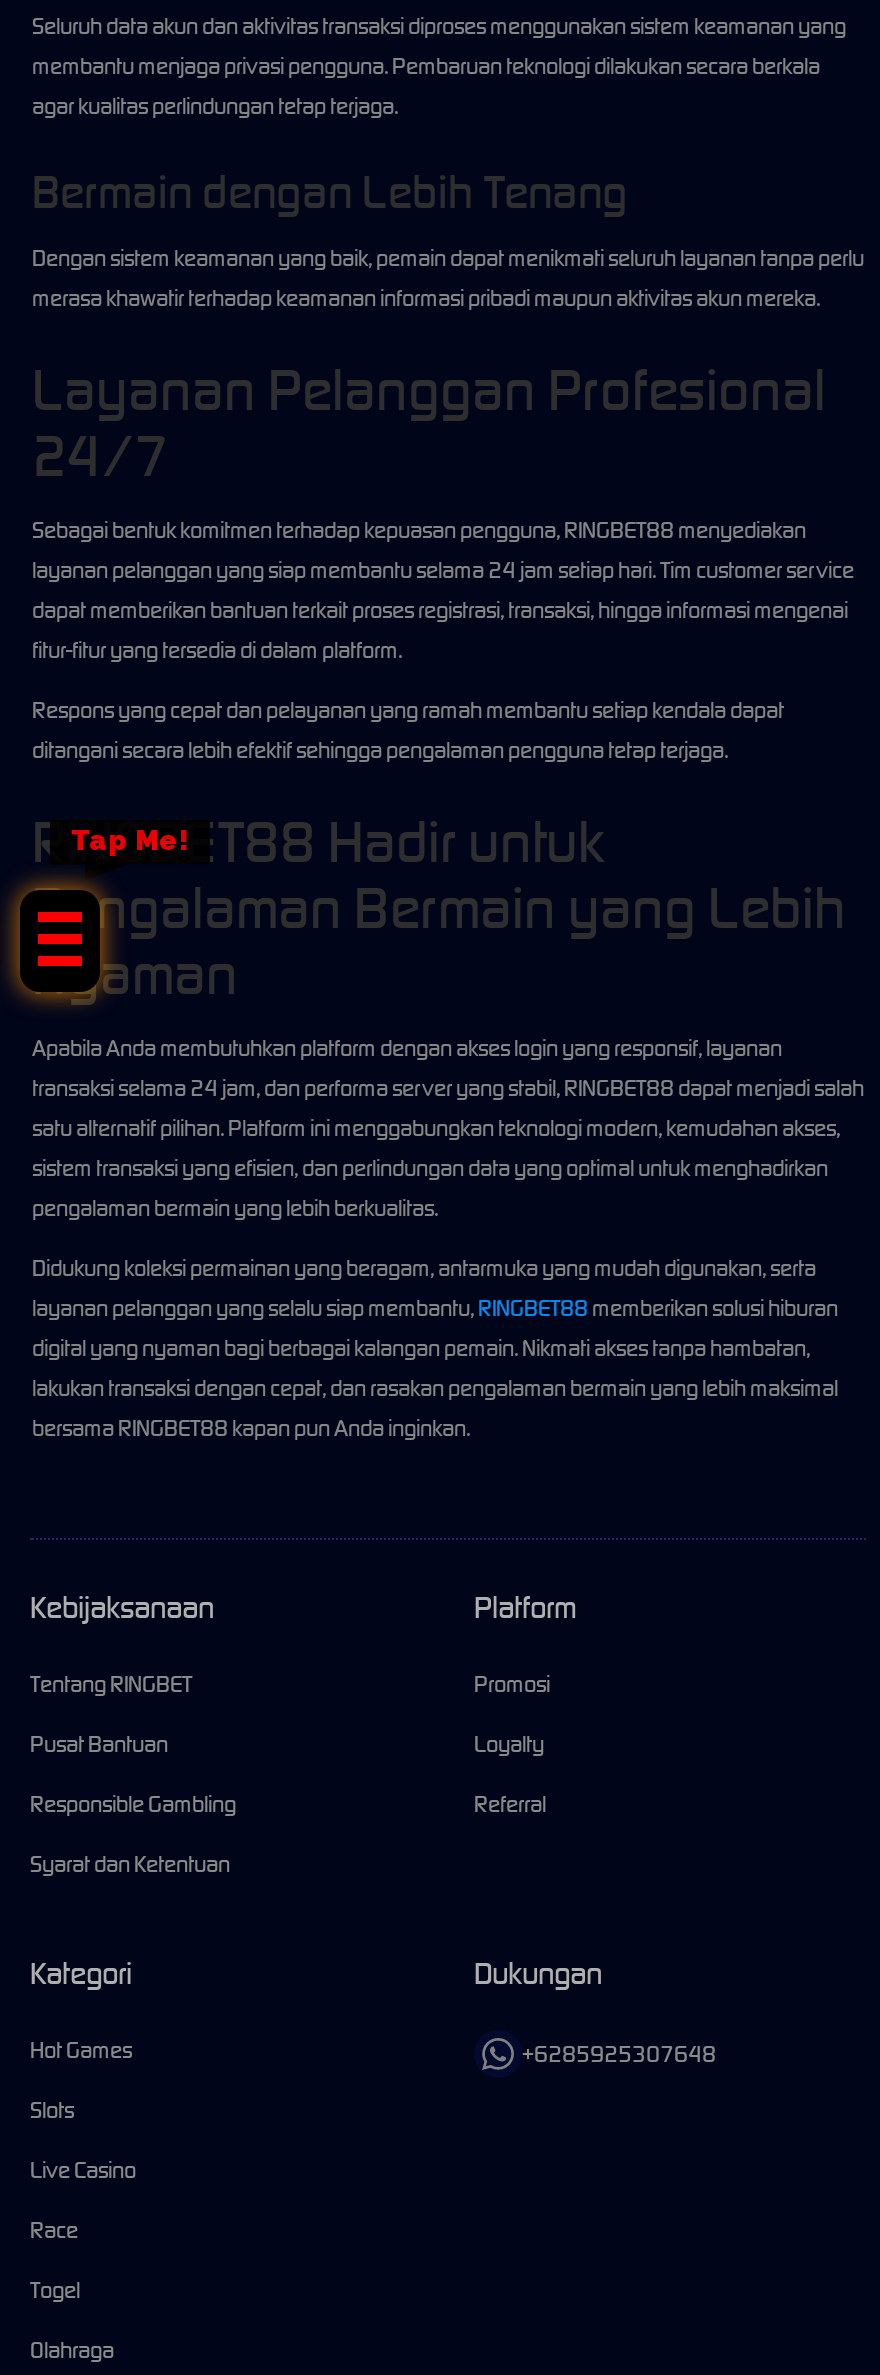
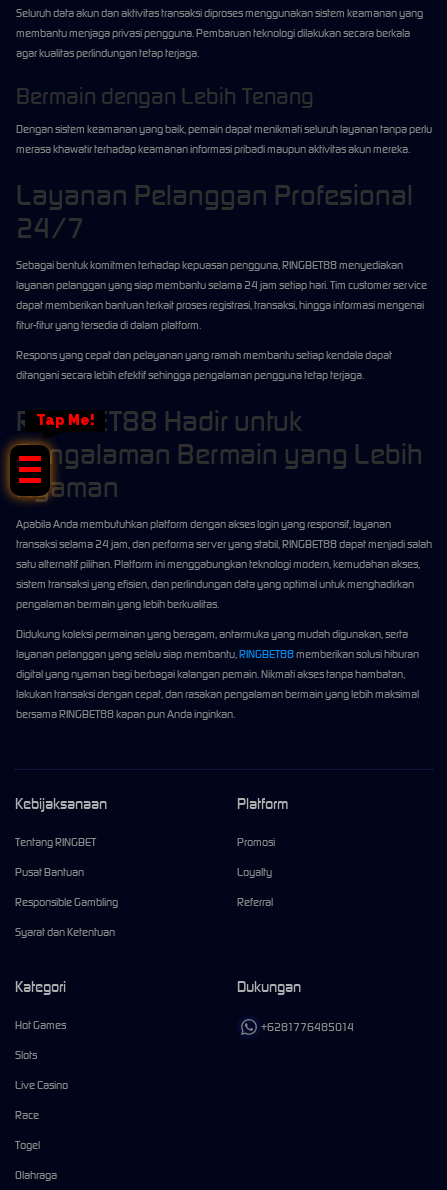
- +6285925307648
+ +6281776485014
